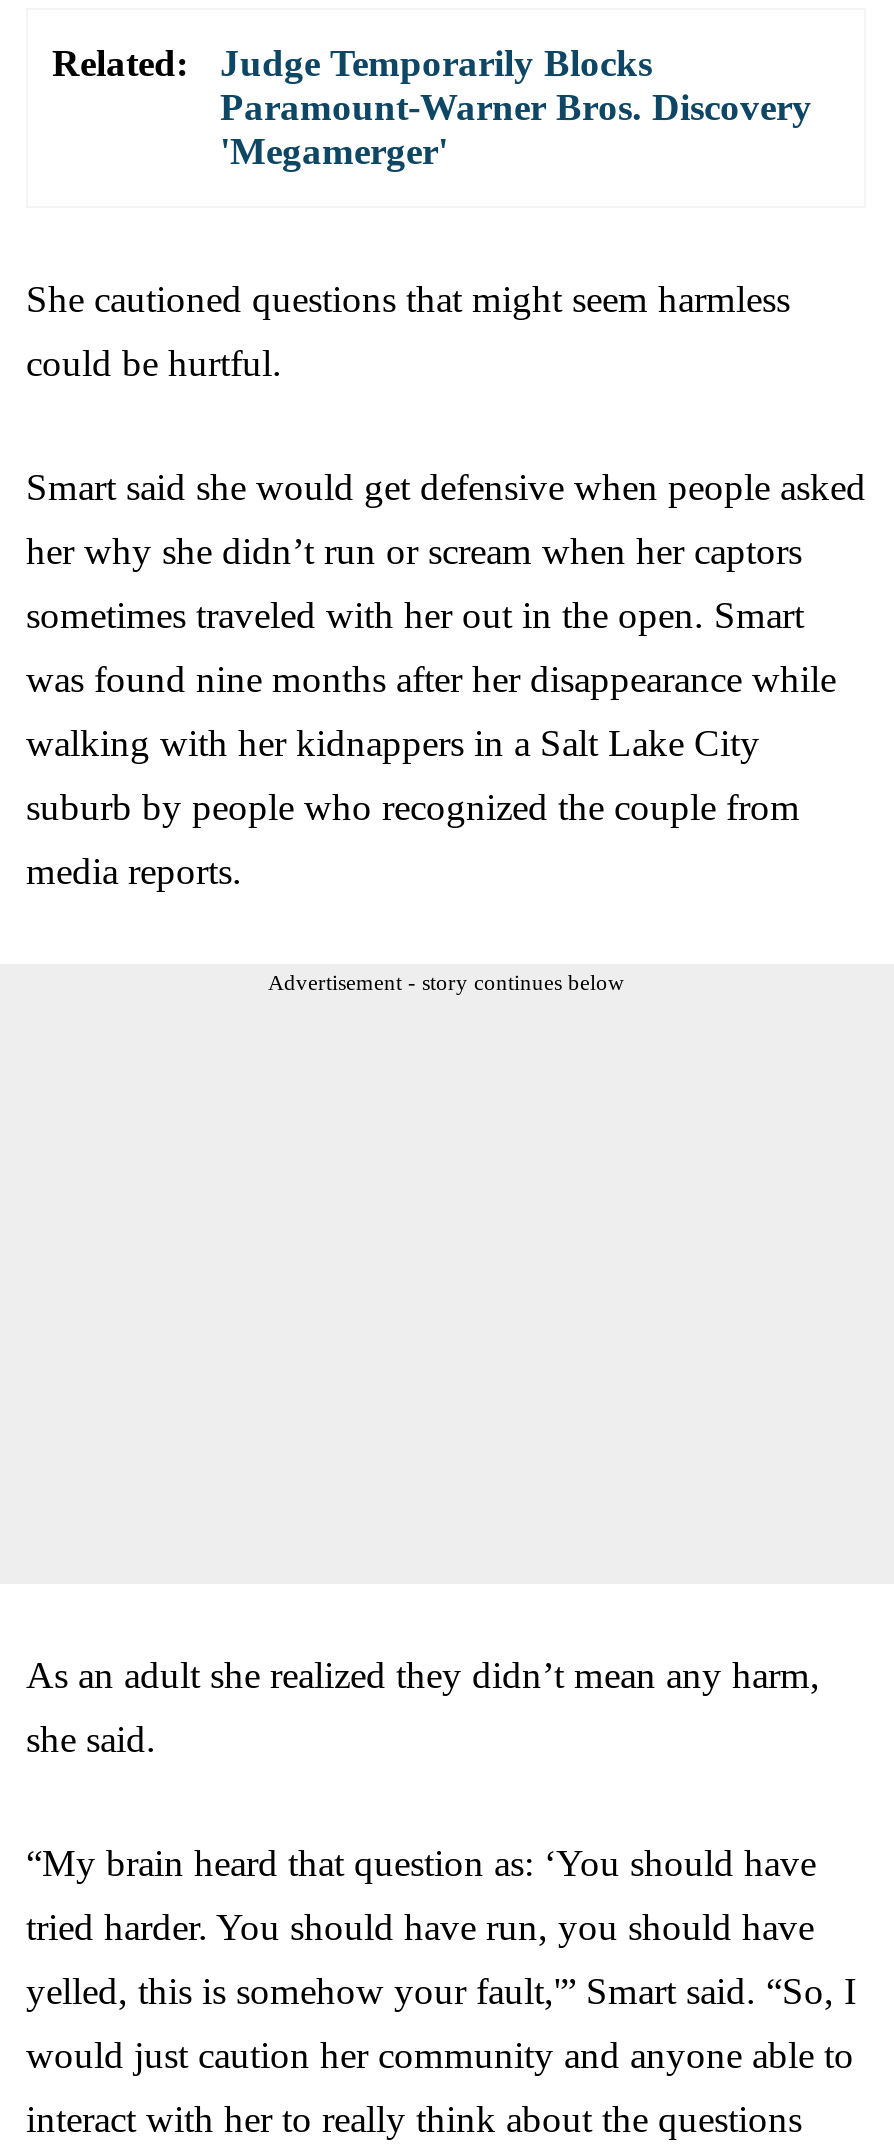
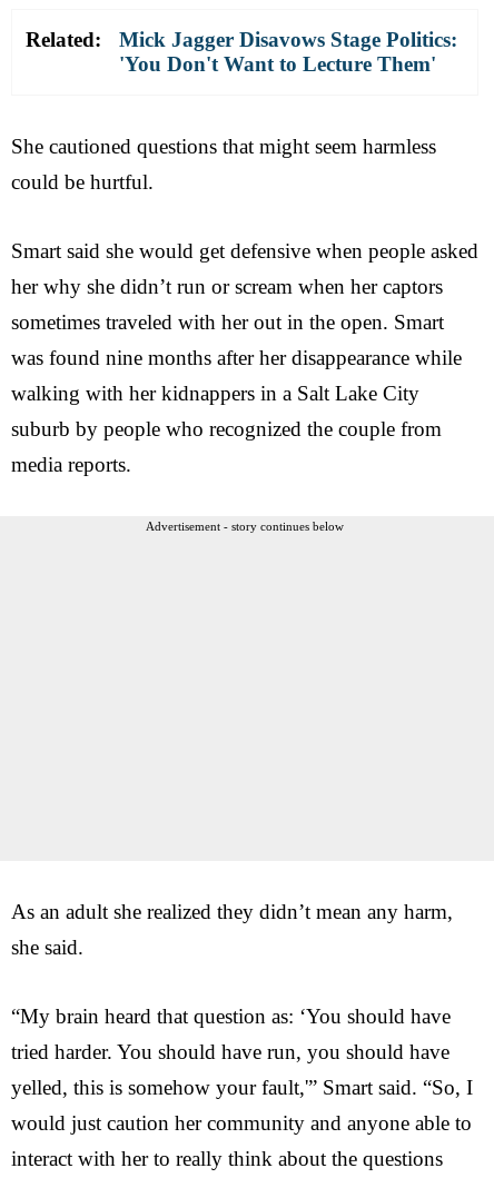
- Judge Temporarily Blocks
- Paramount-Warner Bros. Discovery
- 'Megamerger'
+ Mick Jagger Disavows Stage Politics:
+ 'You Don't Want to Lecture Them'
